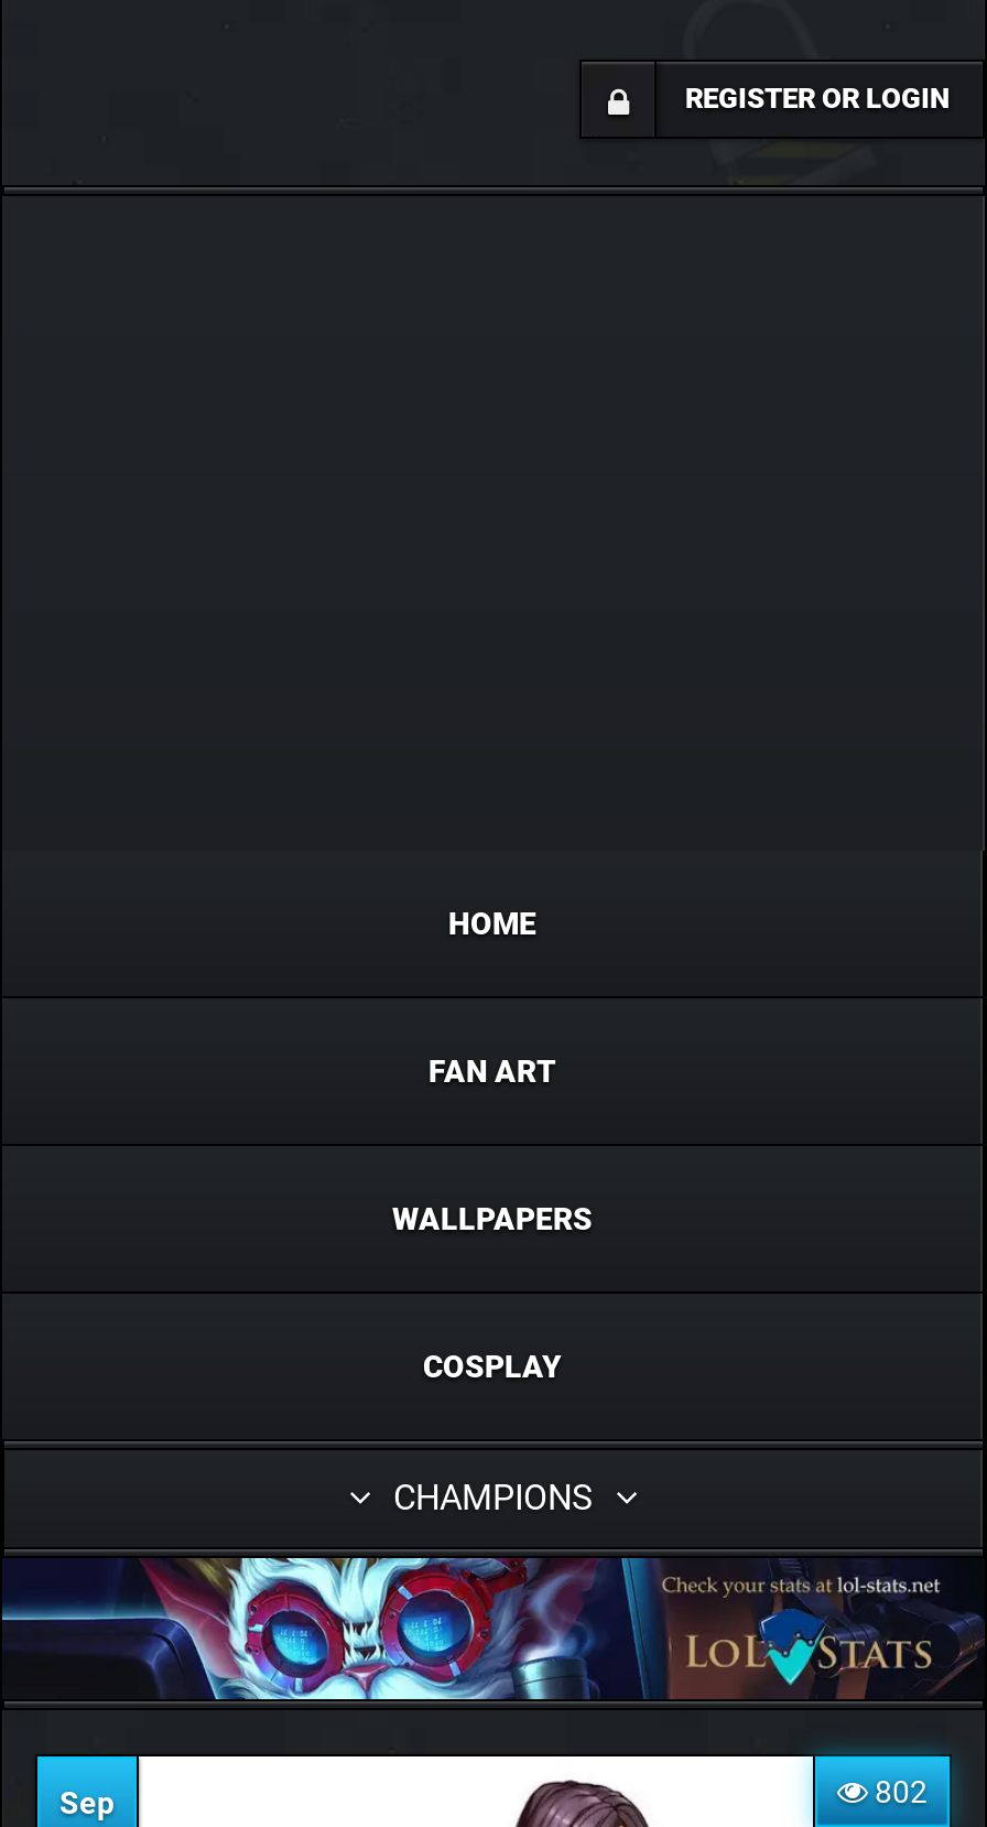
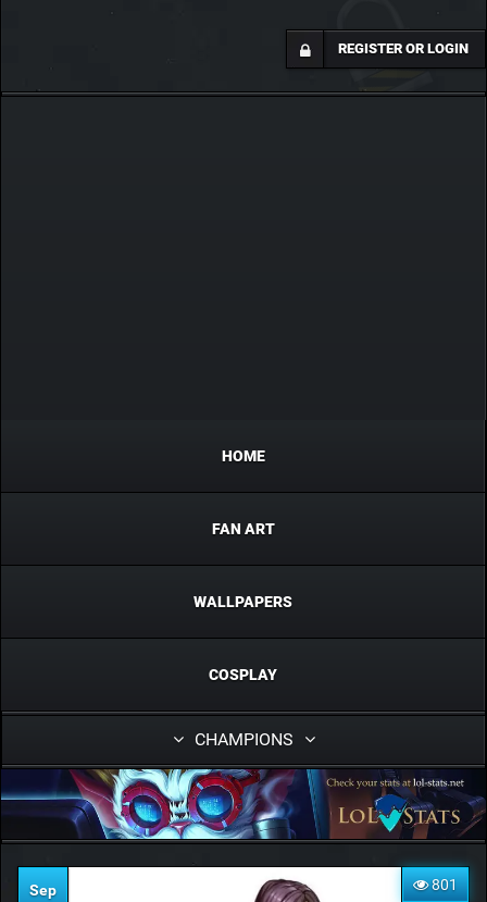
- 802
+ 801
